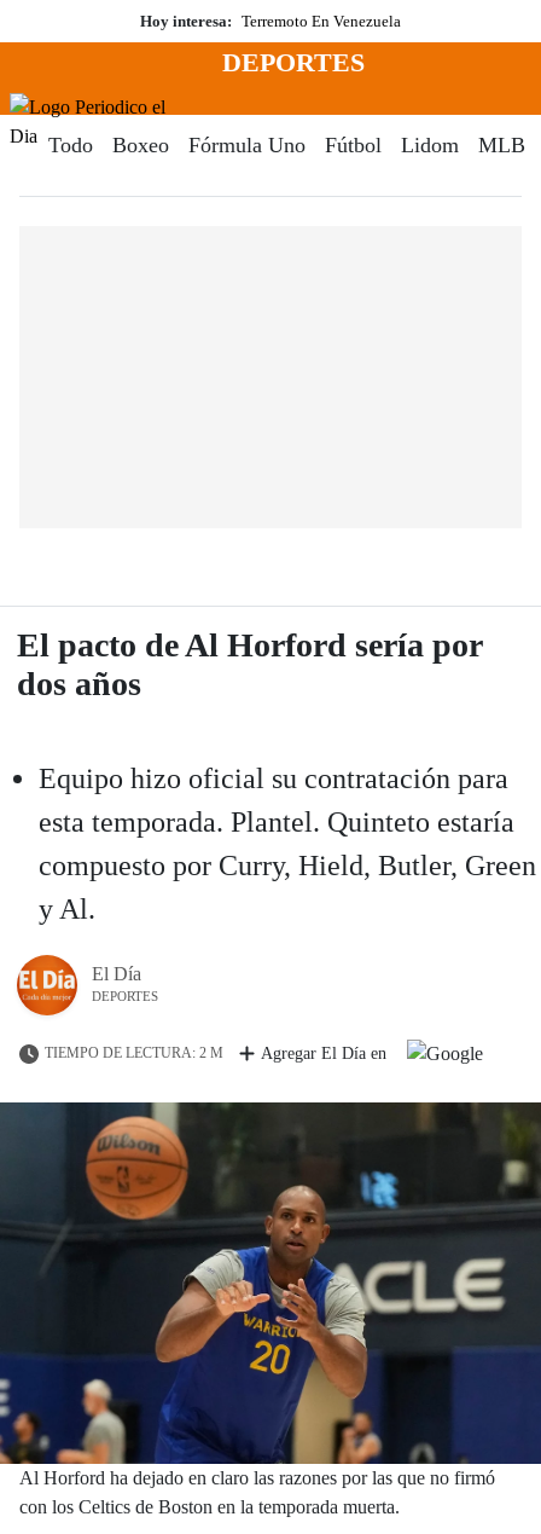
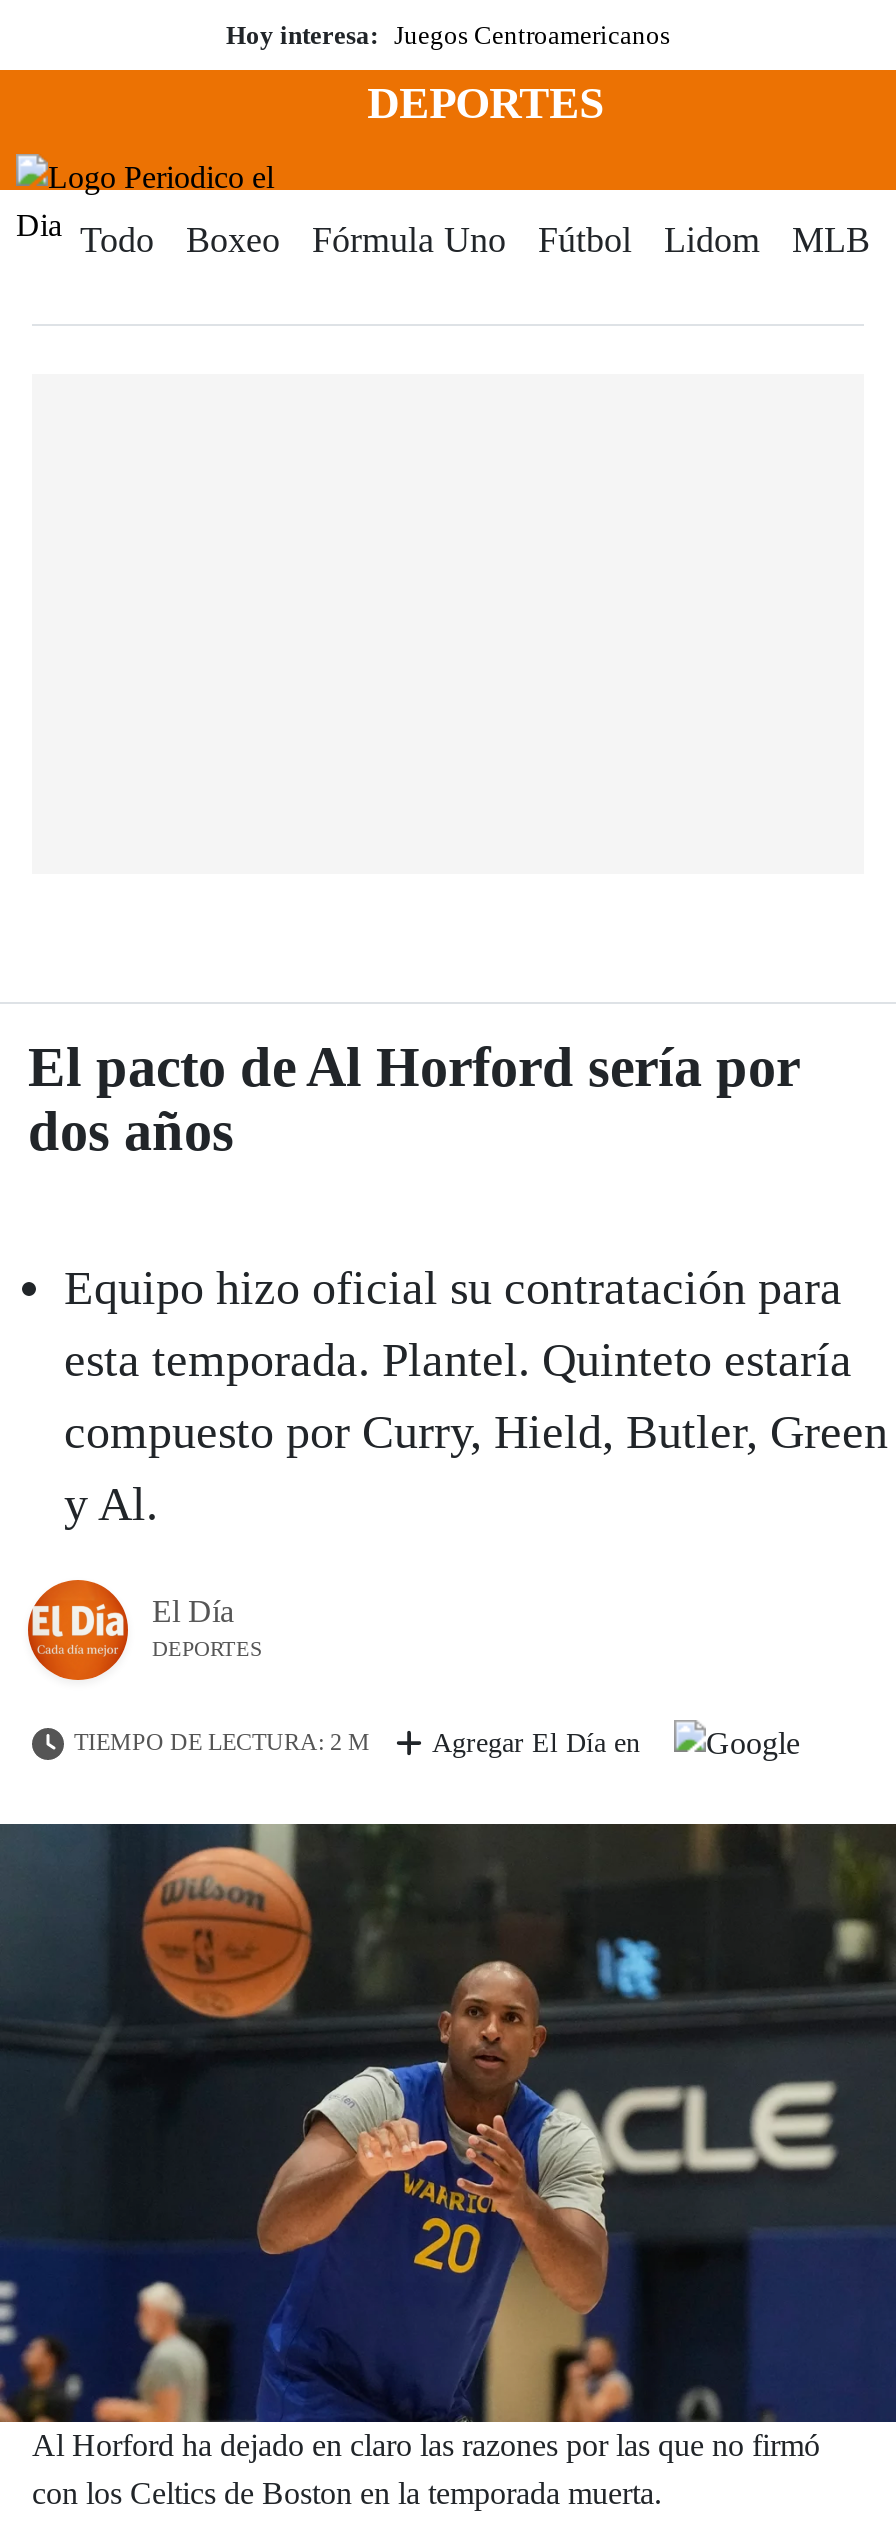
- Hoy interesa: Terremoto En Venezuela
+ Hoy interesa: Juegos Centroamericanos
